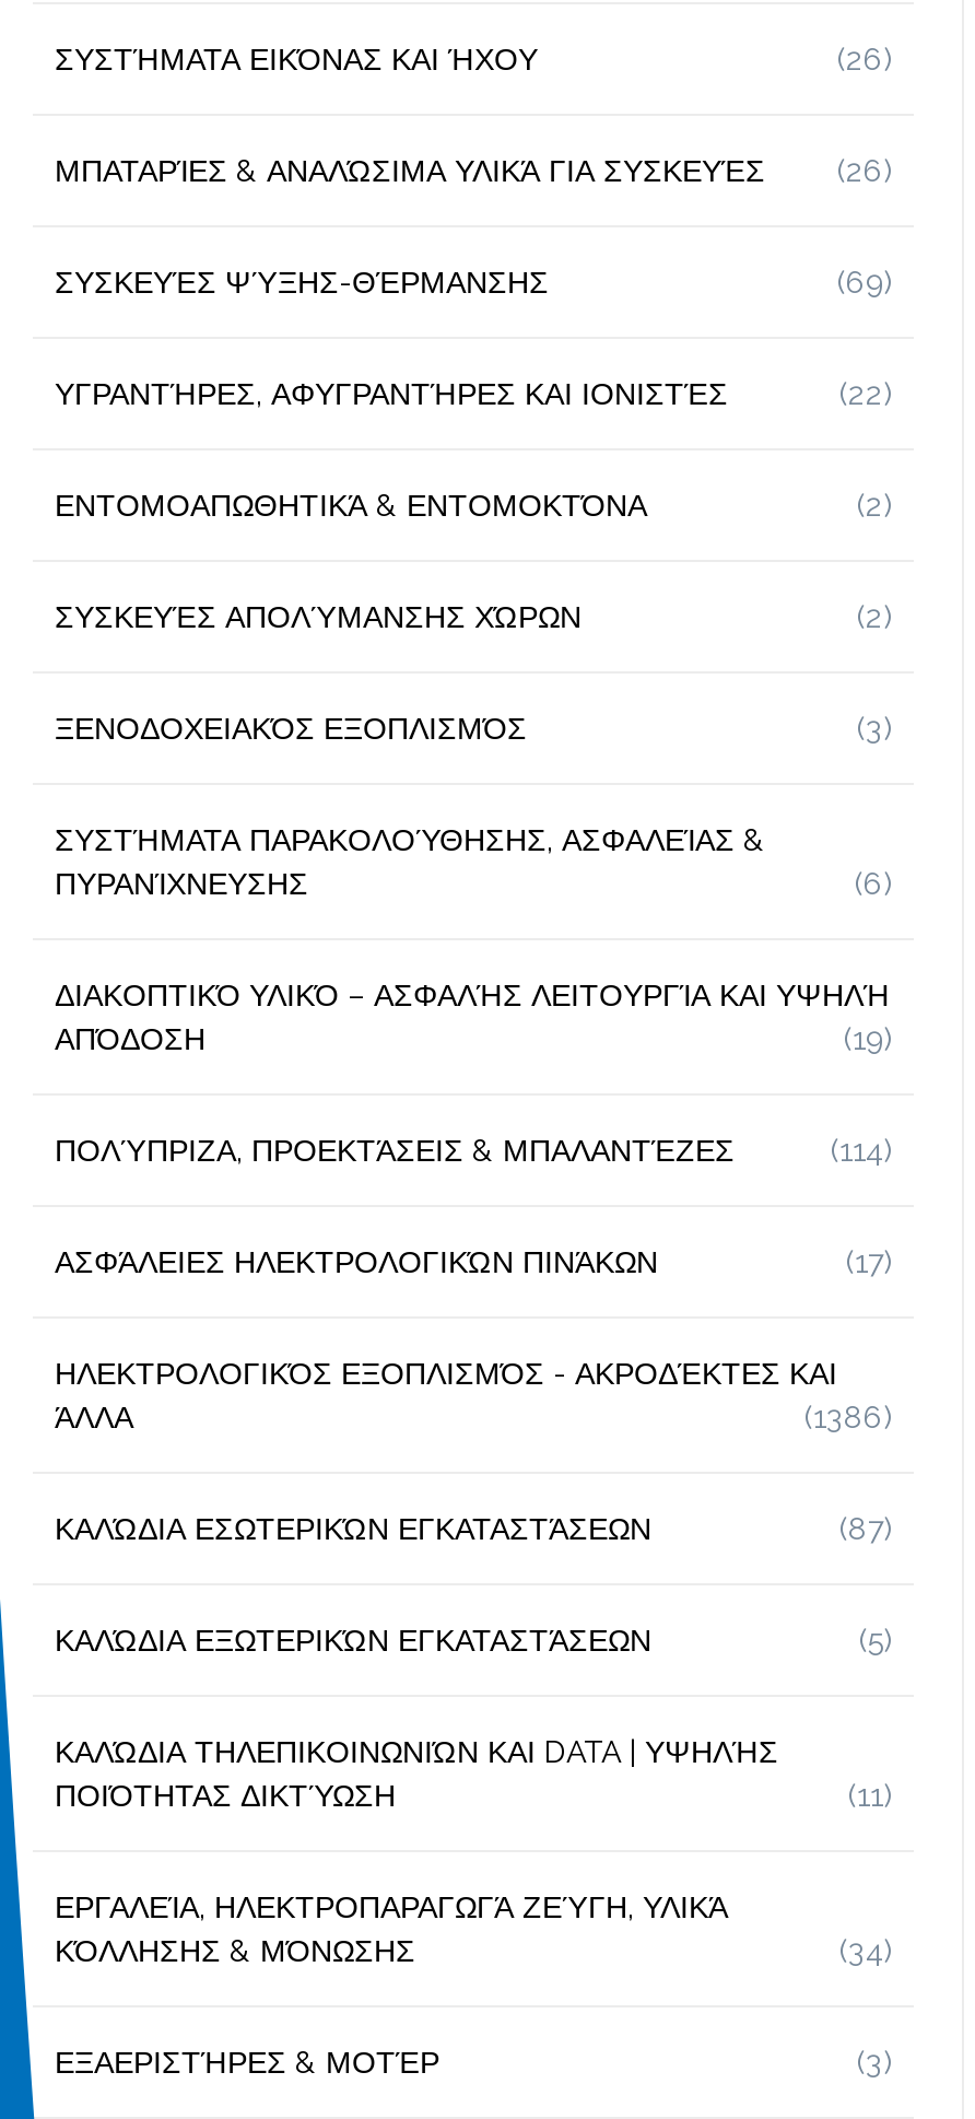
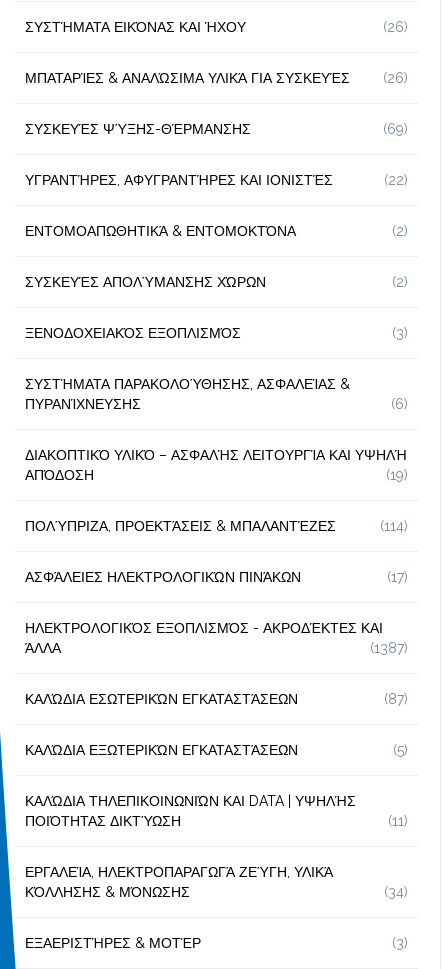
- (1386)
+ (1387)
